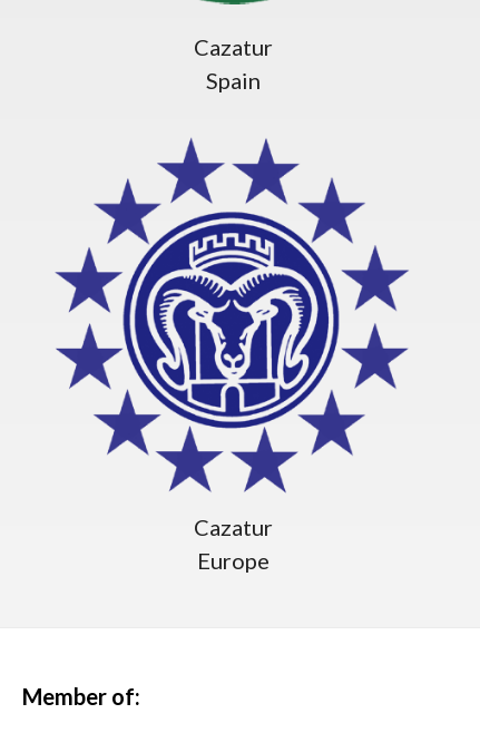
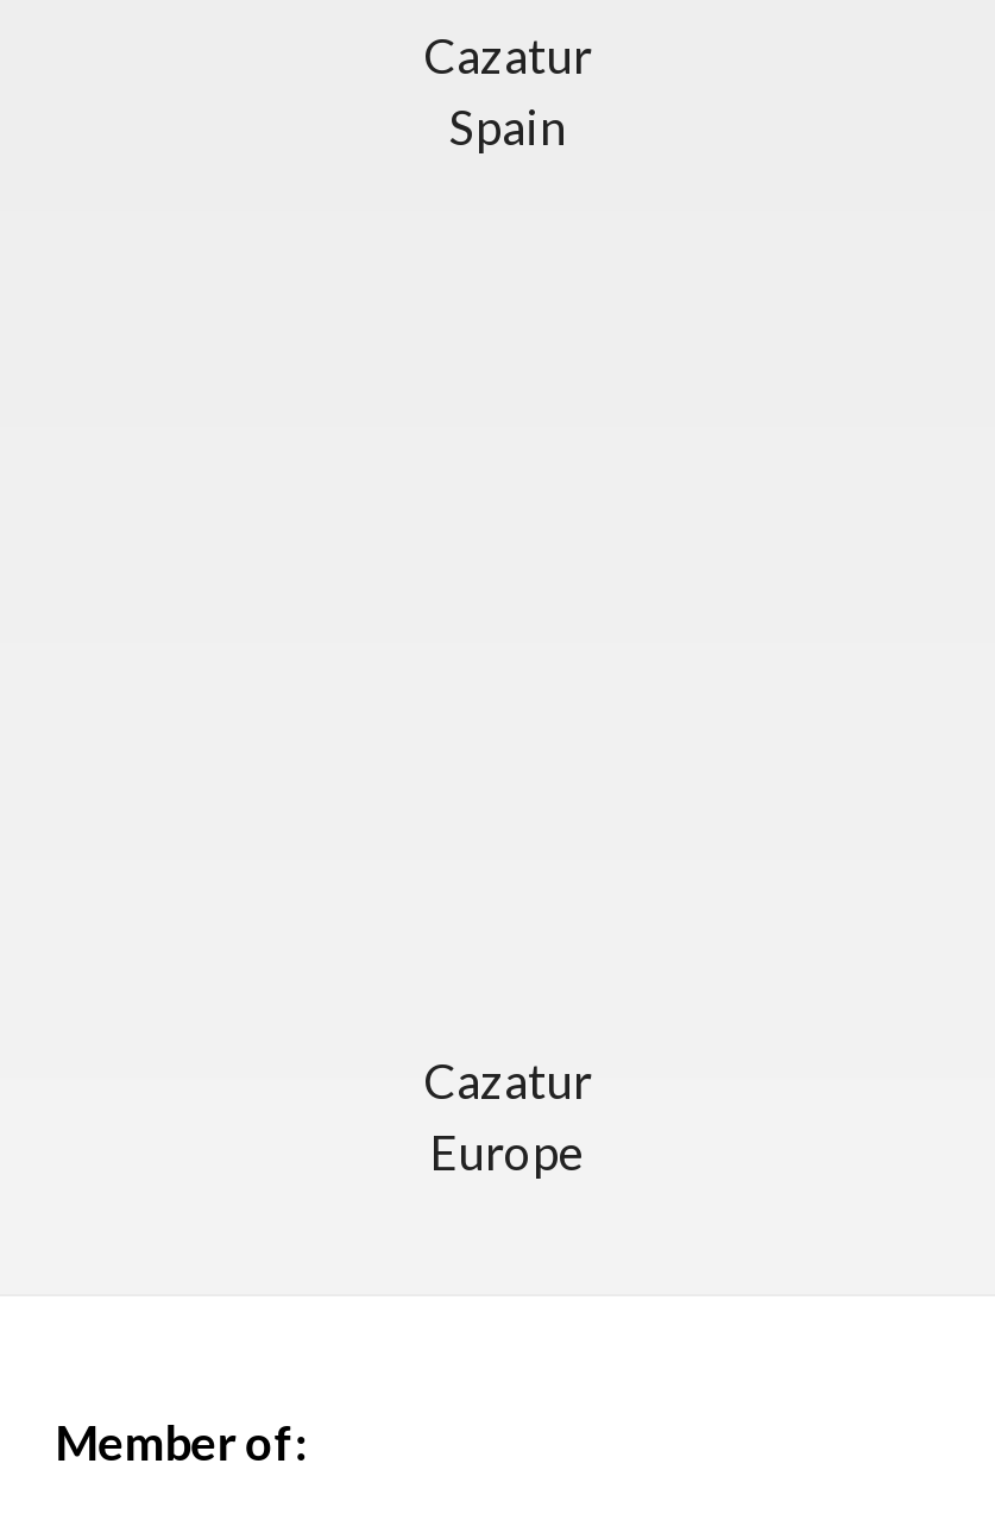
- [image]
